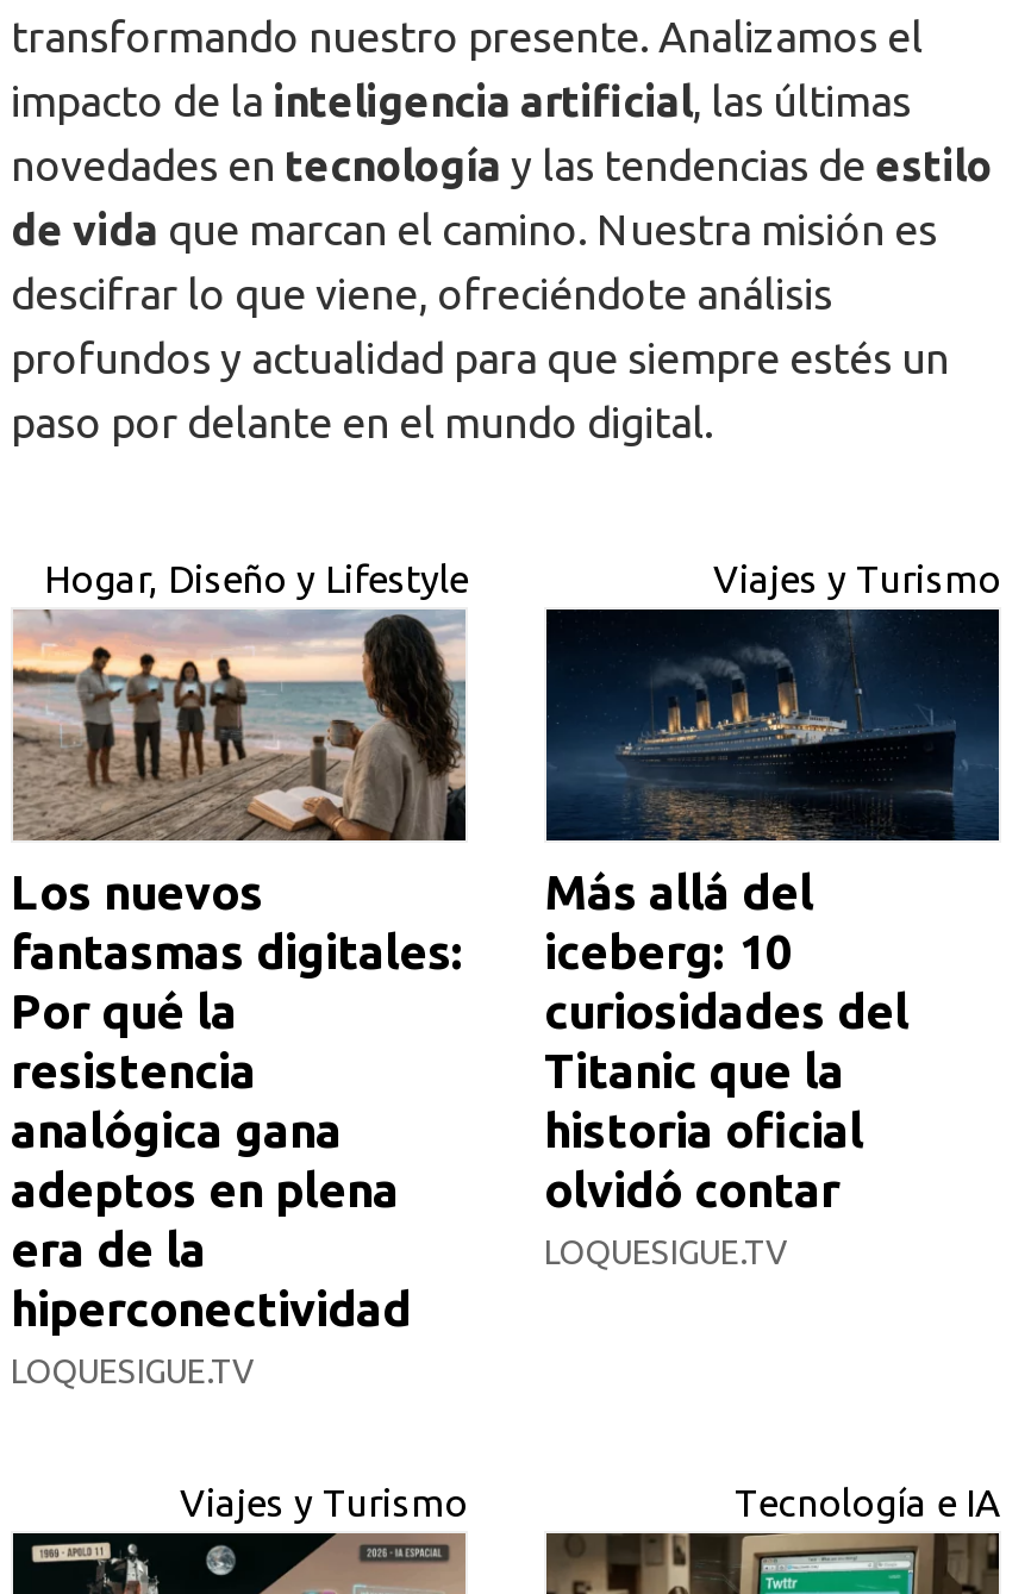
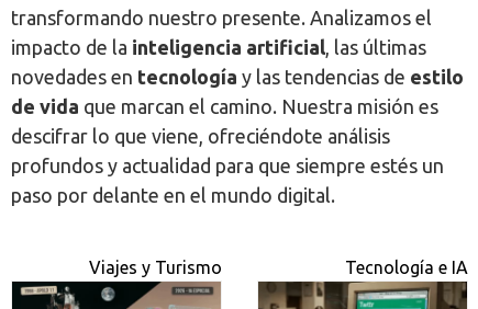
- Hogar, Diseño y Lifestyle

- Viajes y Turismo

- [image]
- Los nuevos
- fantasmas digitales:
- Por qué la
- resistencia
- analógica gana
- adeptos en plena
- era de la
- hiperconectividad
- LOQUESIGUE.TV

- [image]
- Más allá del
- iceberg: 10
- curiosidades del
- Titanic que la
- historia oficial
- olvidó contar
- LOQUESIGUE.TV
